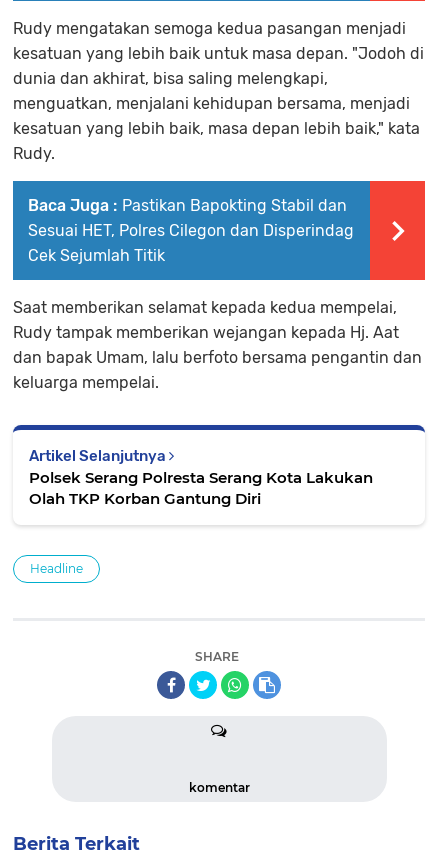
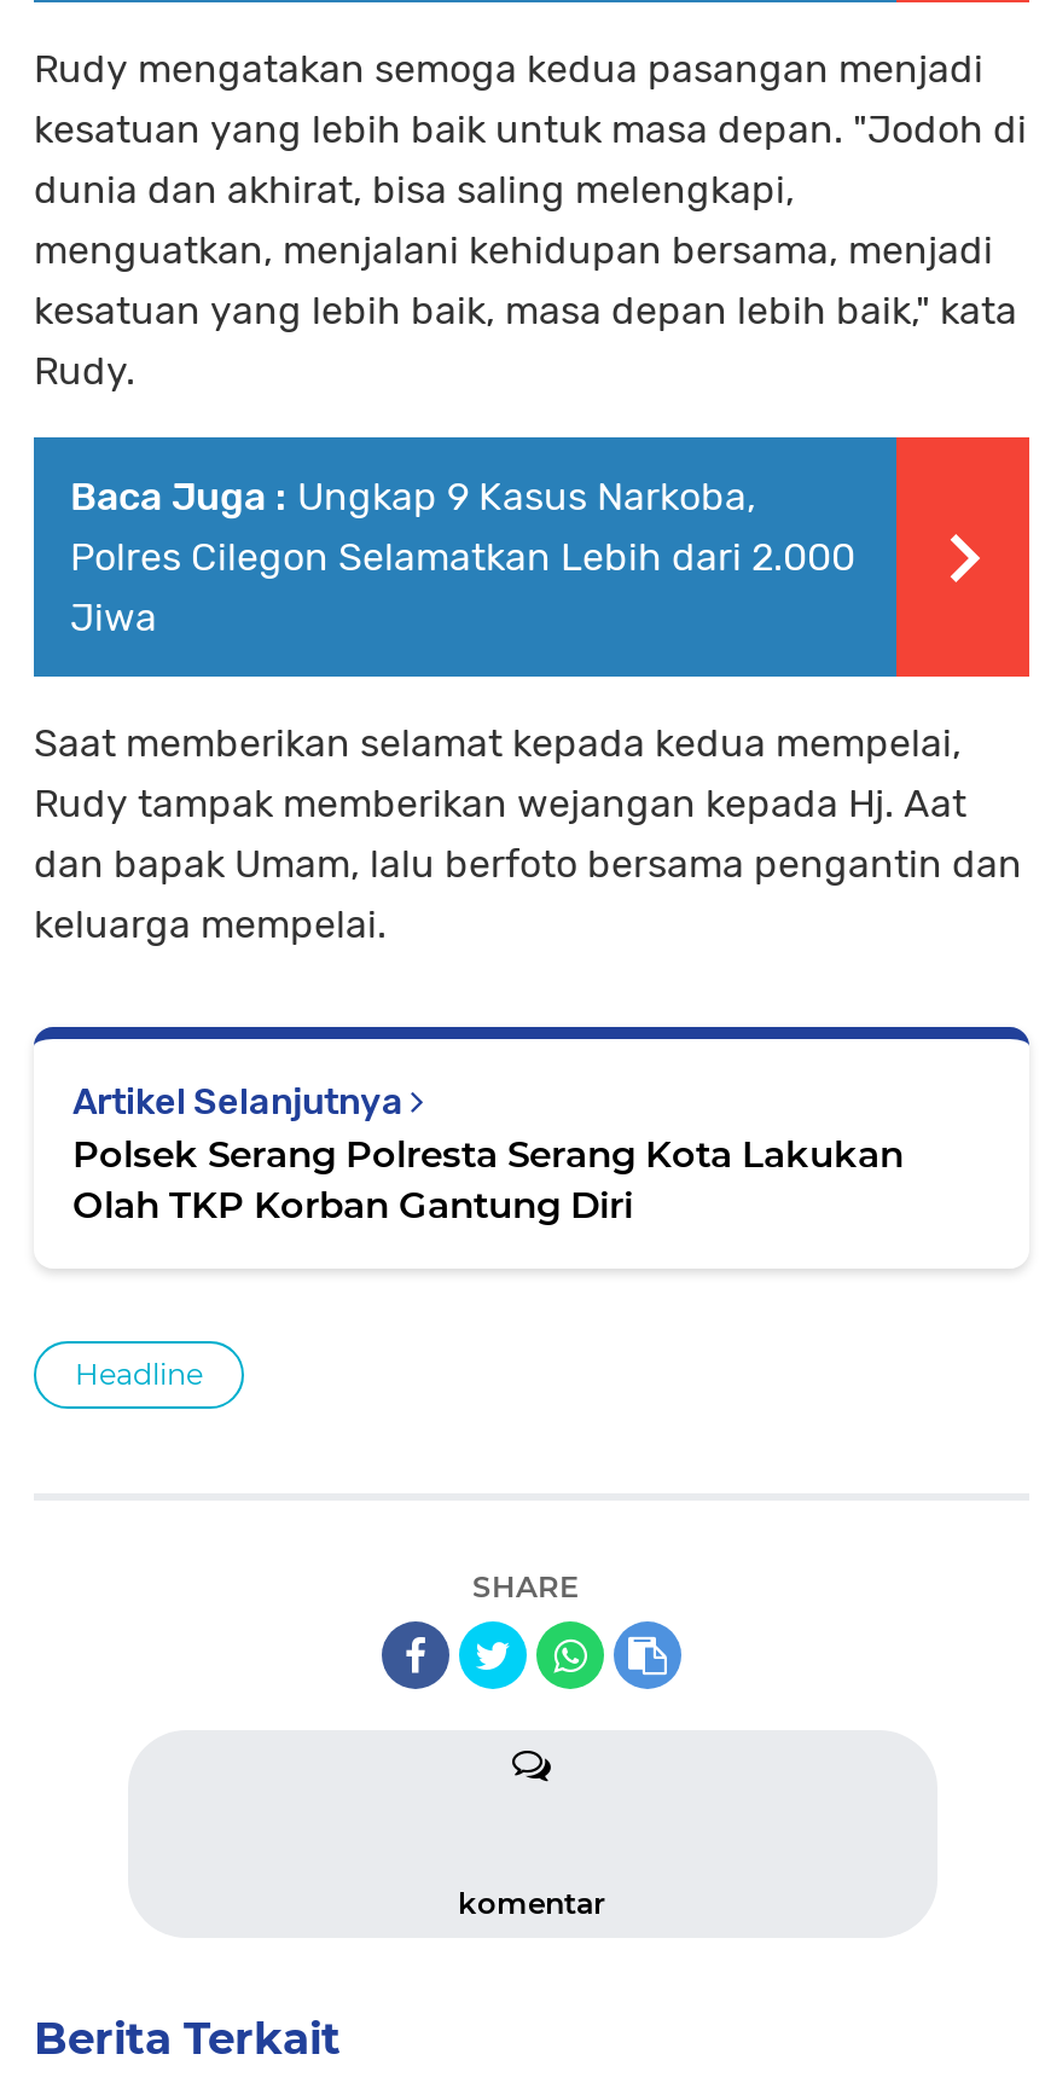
- Baca Juga : Pastikan Bapokting Stabil dan
- Sesuai HET, Polres Cilegon dan Disperindag
- Cek Sejumlah Titik
+ Baca Juga : Ungkap 9 Kasus Narkoba,
+ Polres Cilegon Selamatkan Lebih dari 2.000
+ Jiwa
